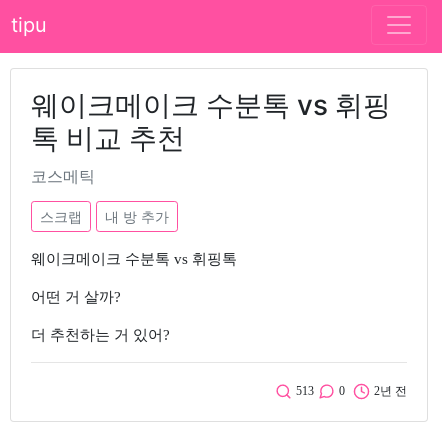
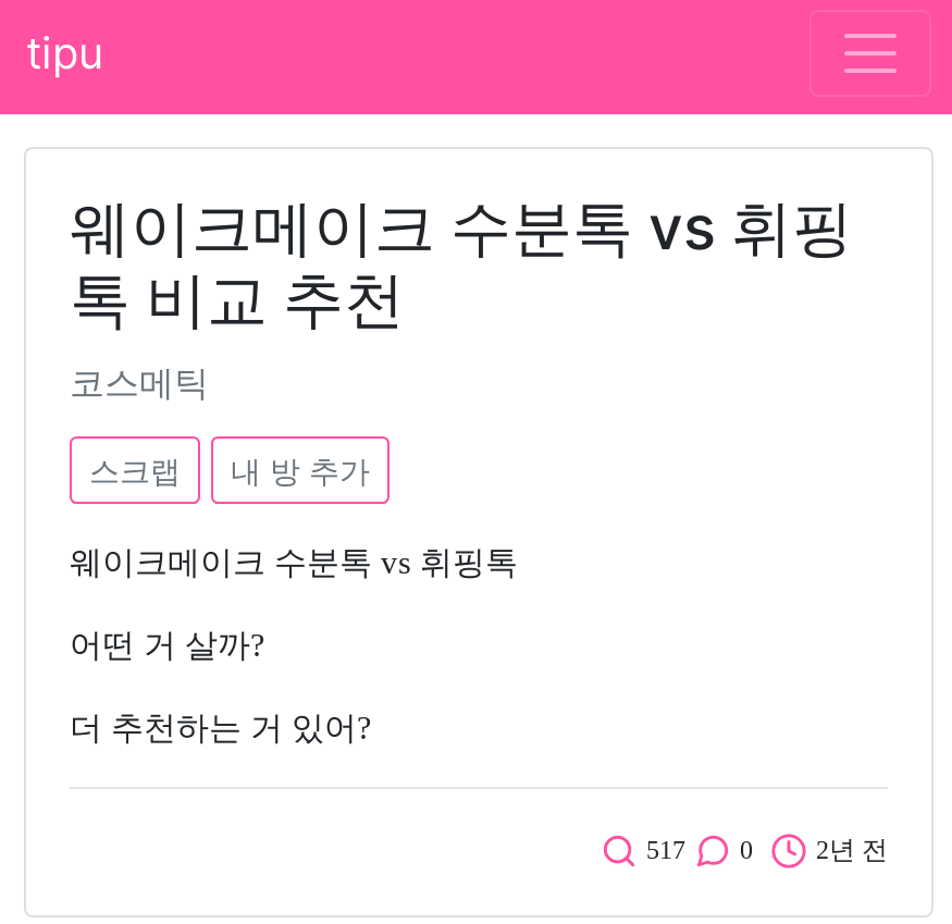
- 513 0
+ 517 0
